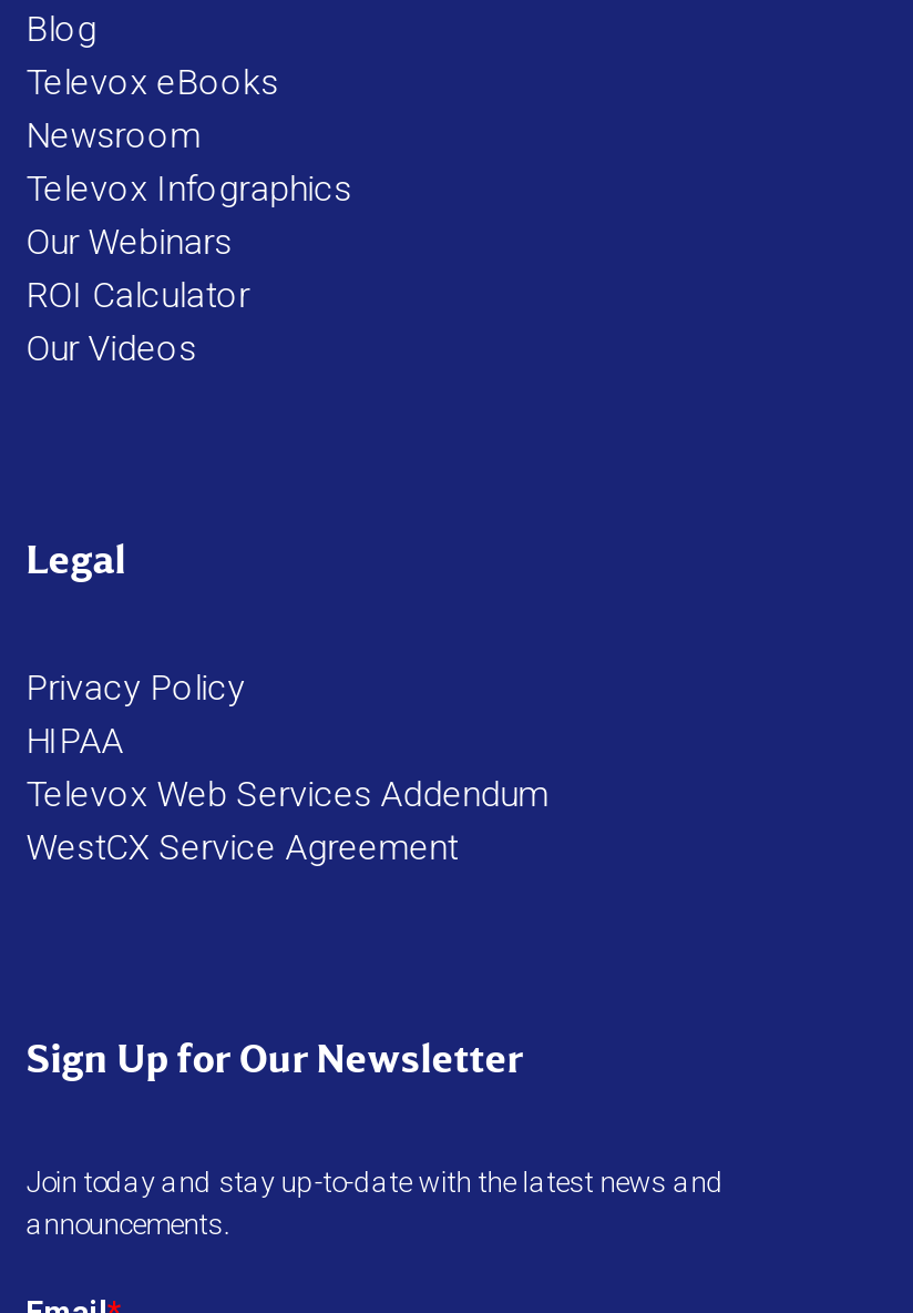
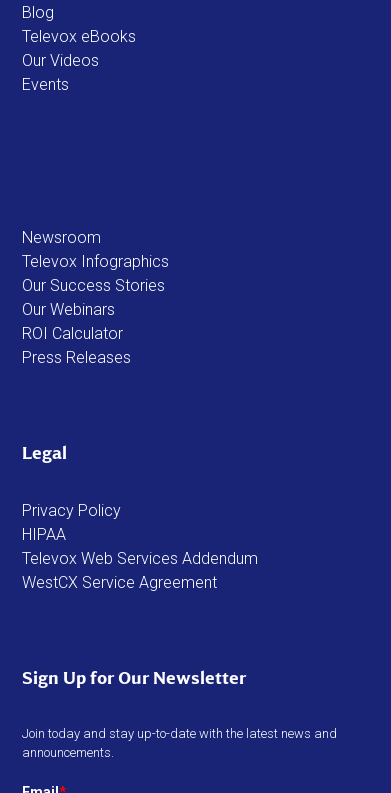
+ Our Videos
+ Events

+ Our Success Stories

- Our Videos
+ Press Releases
